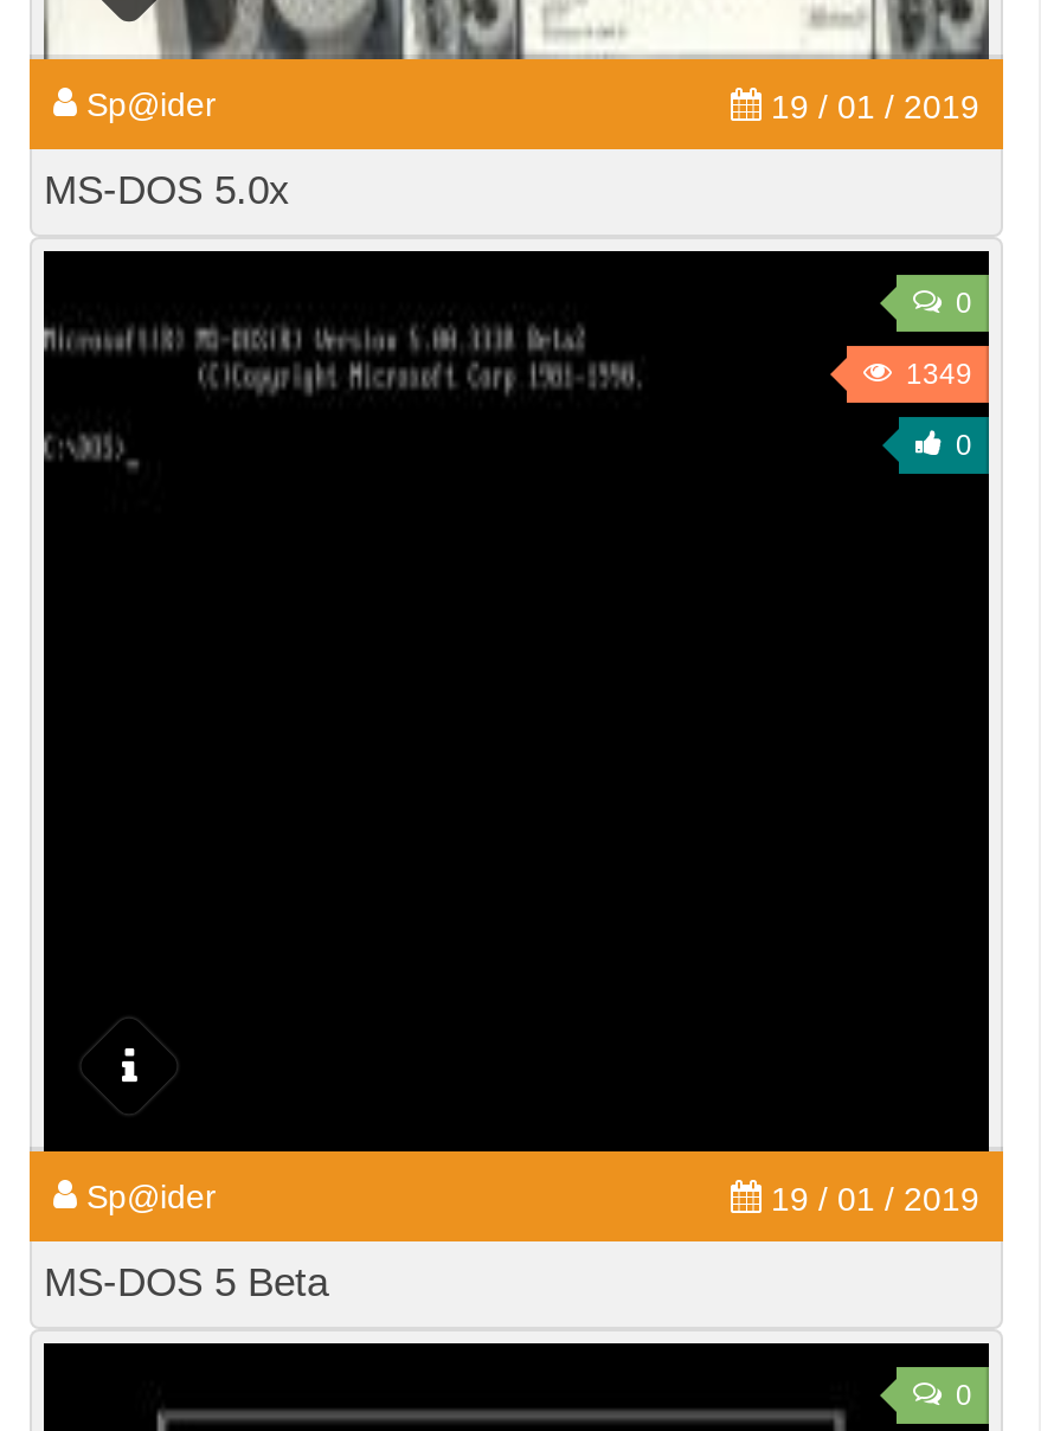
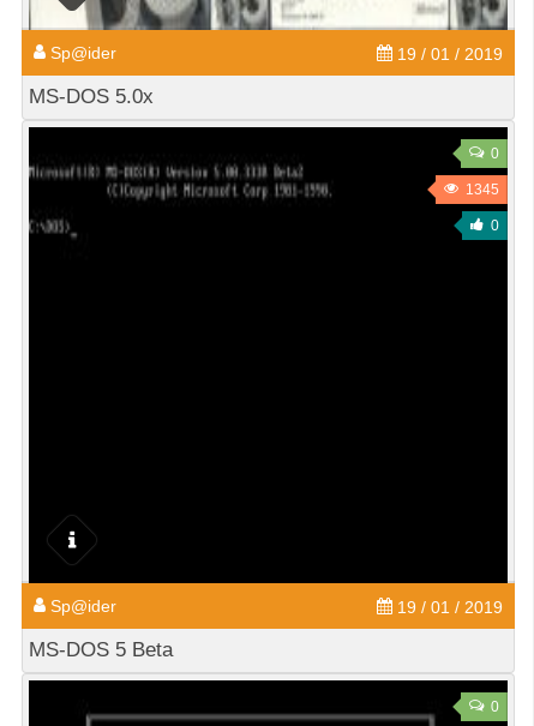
- 1349
+ 1345
